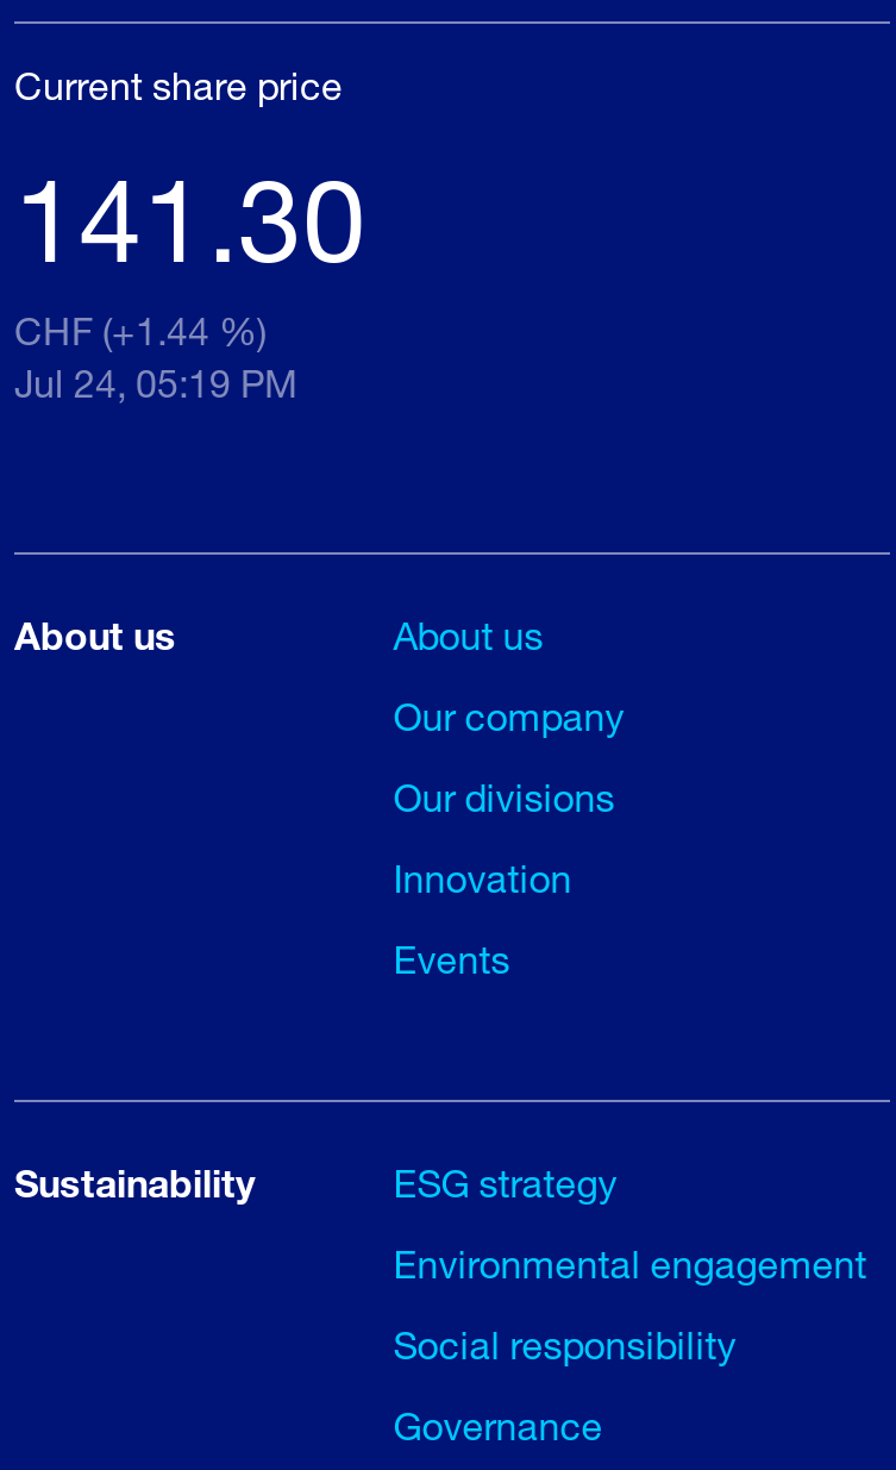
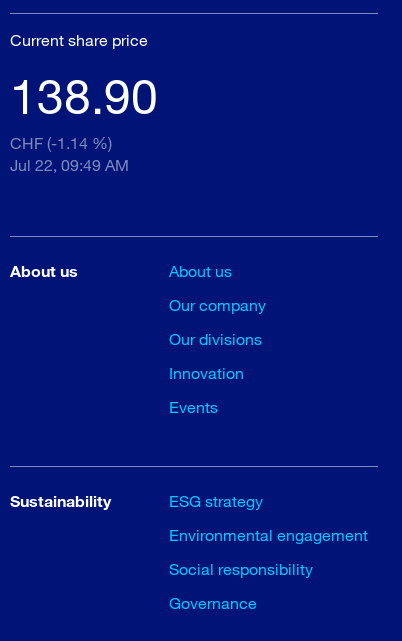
- 141.30
+ 138.90

- CHF (+1.44 %)
+ CHF (-1.14 %)

- Jul 24, 05:19 PM
+ Jul 22, 09:49 AM
